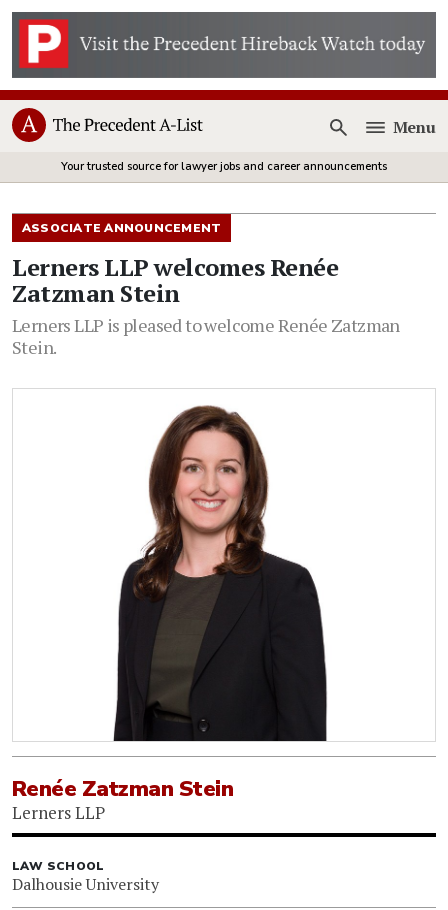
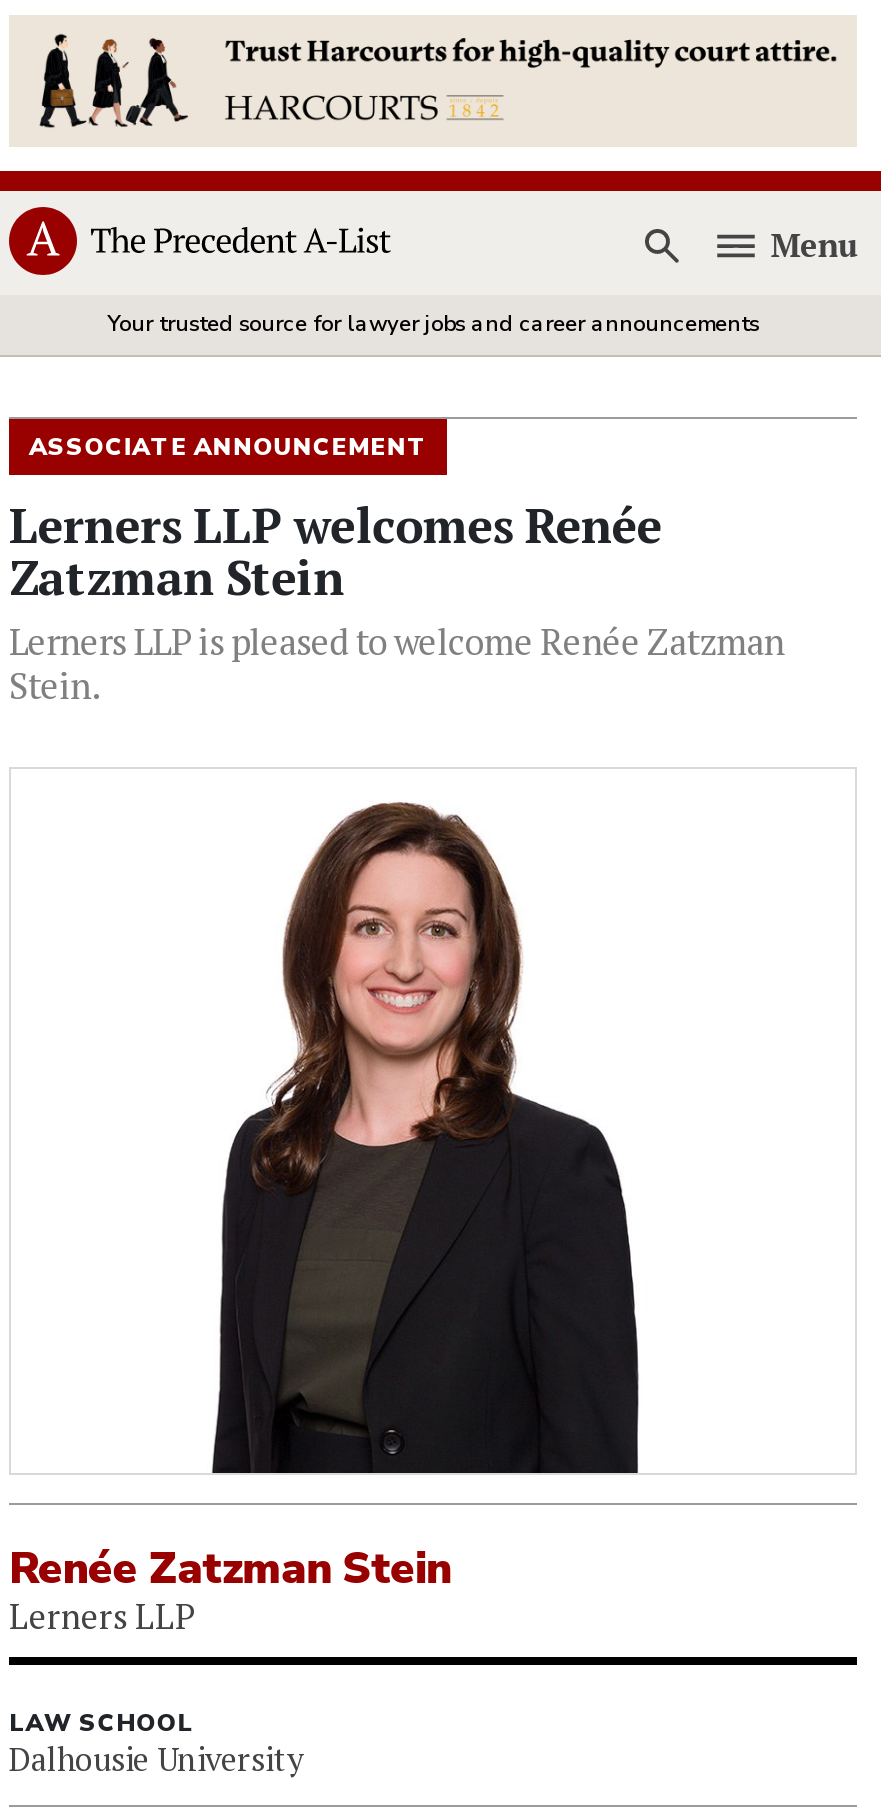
- [image]
+ [image]
